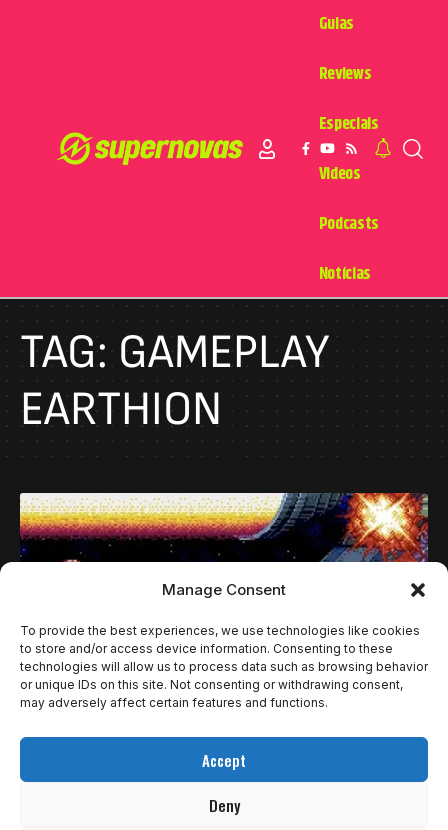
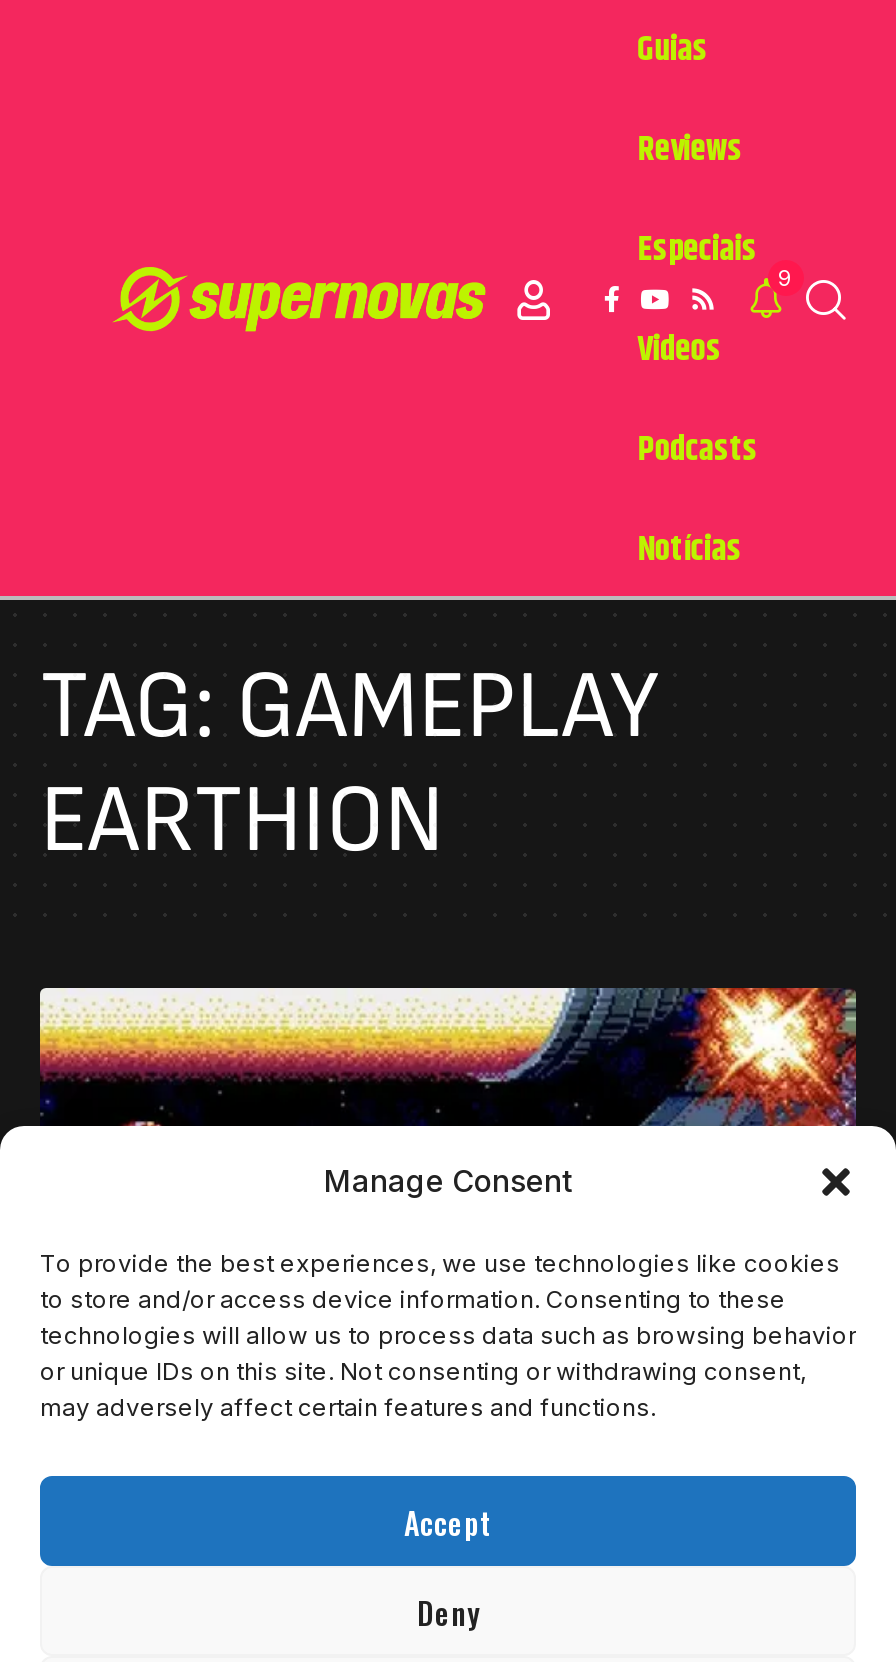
+ 9
